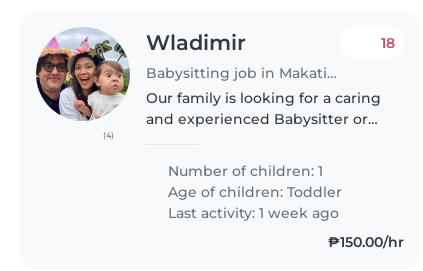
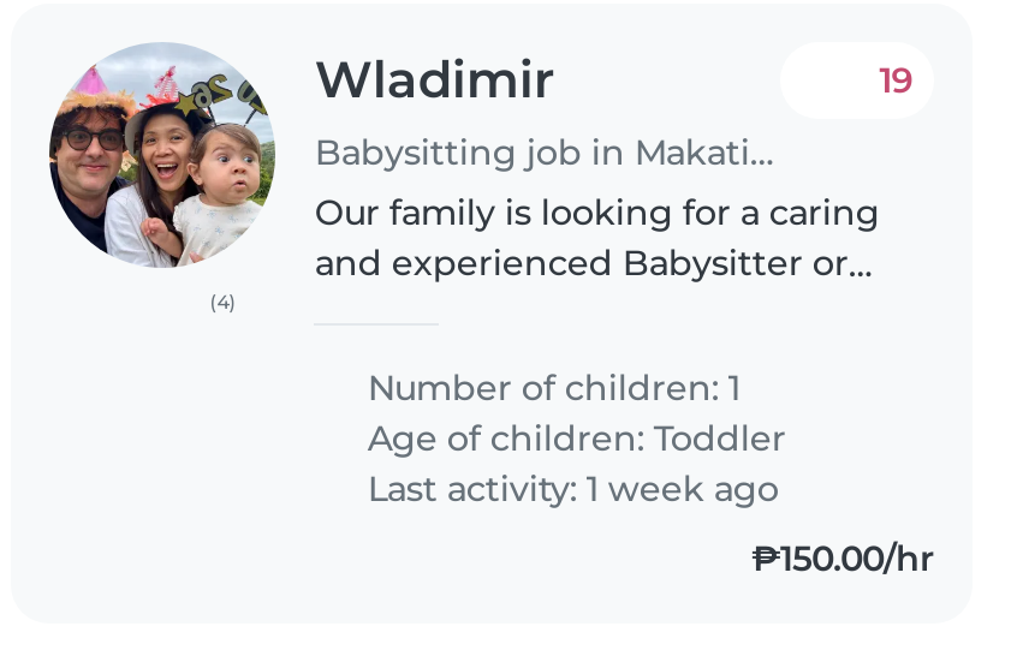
- 18
+ 19
